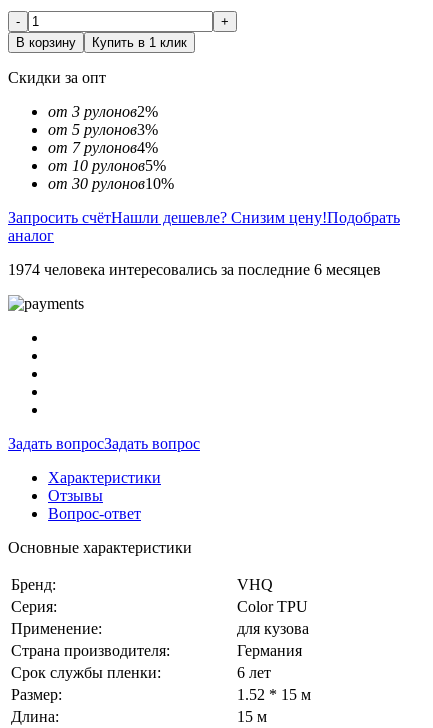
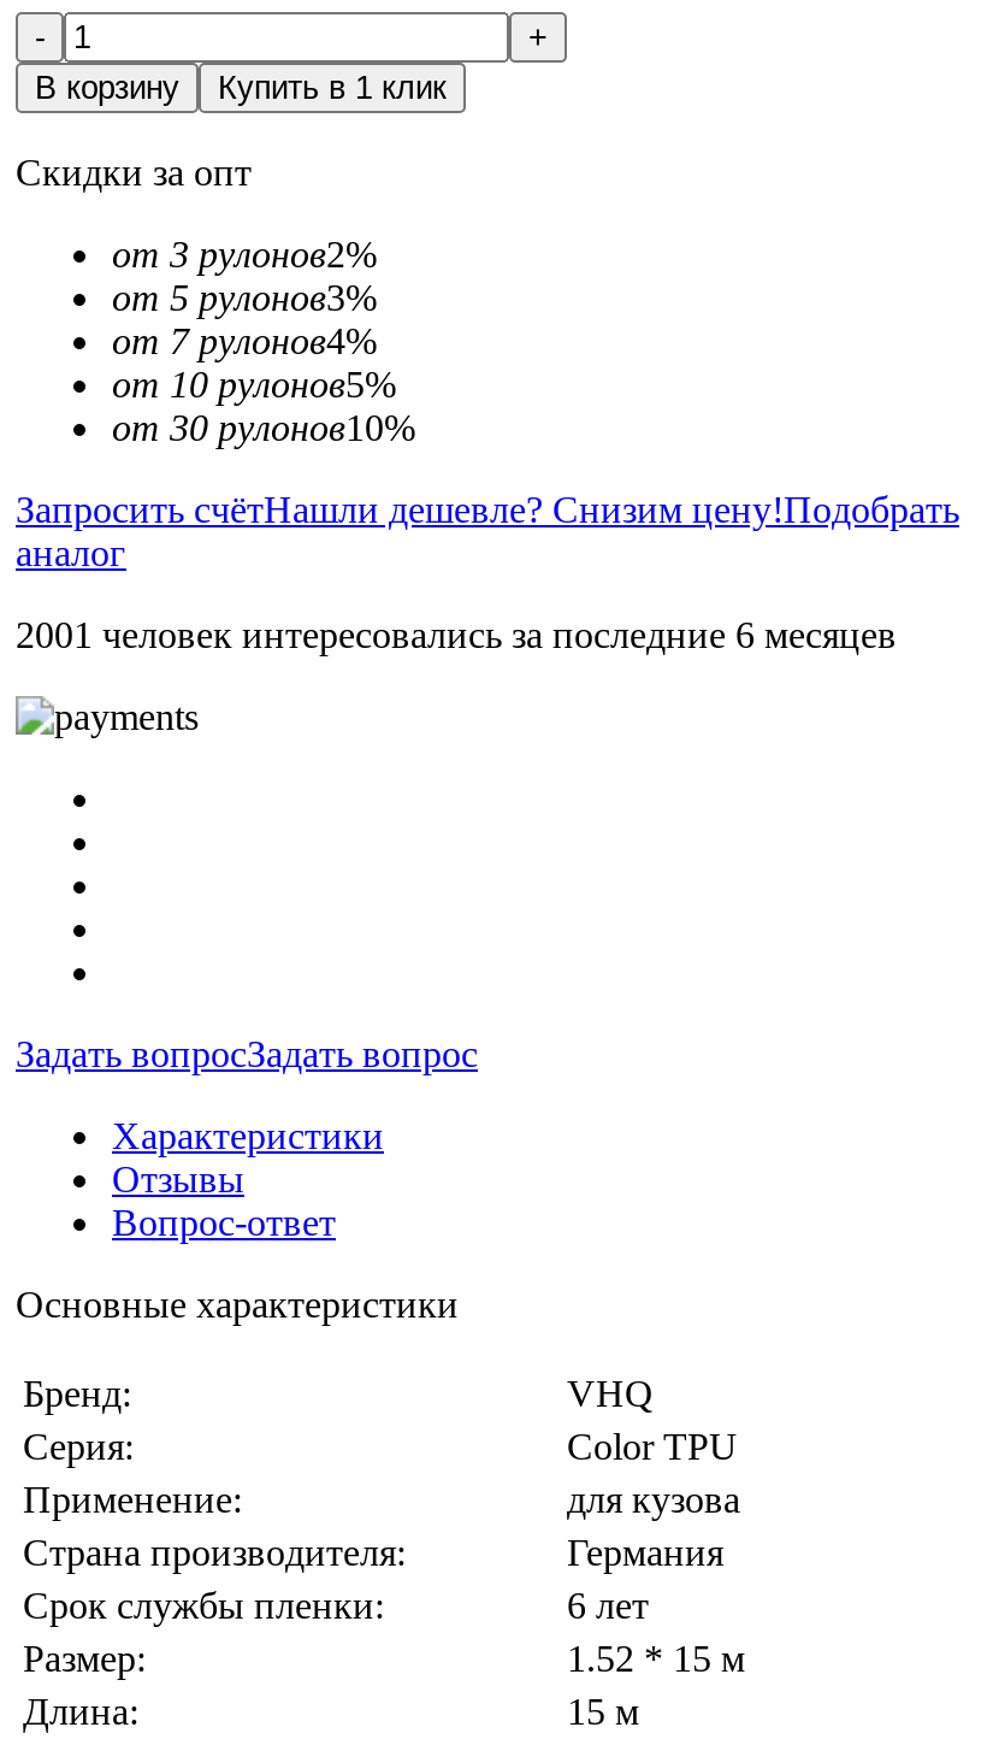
- 1974 человека интересовались за последние 6 месяцев
+ 2001 человек интересовались за последние 6 месяцев
